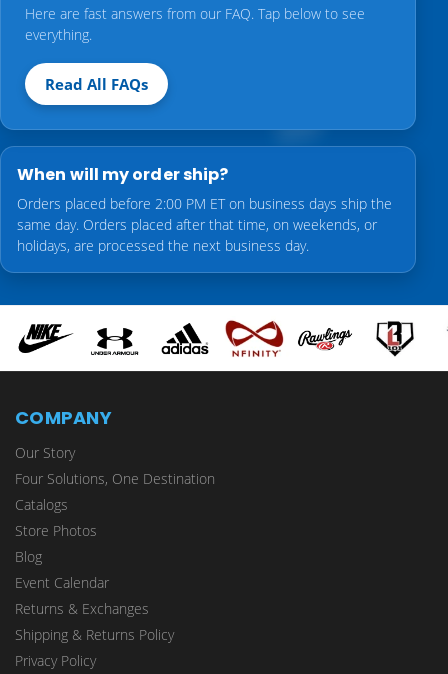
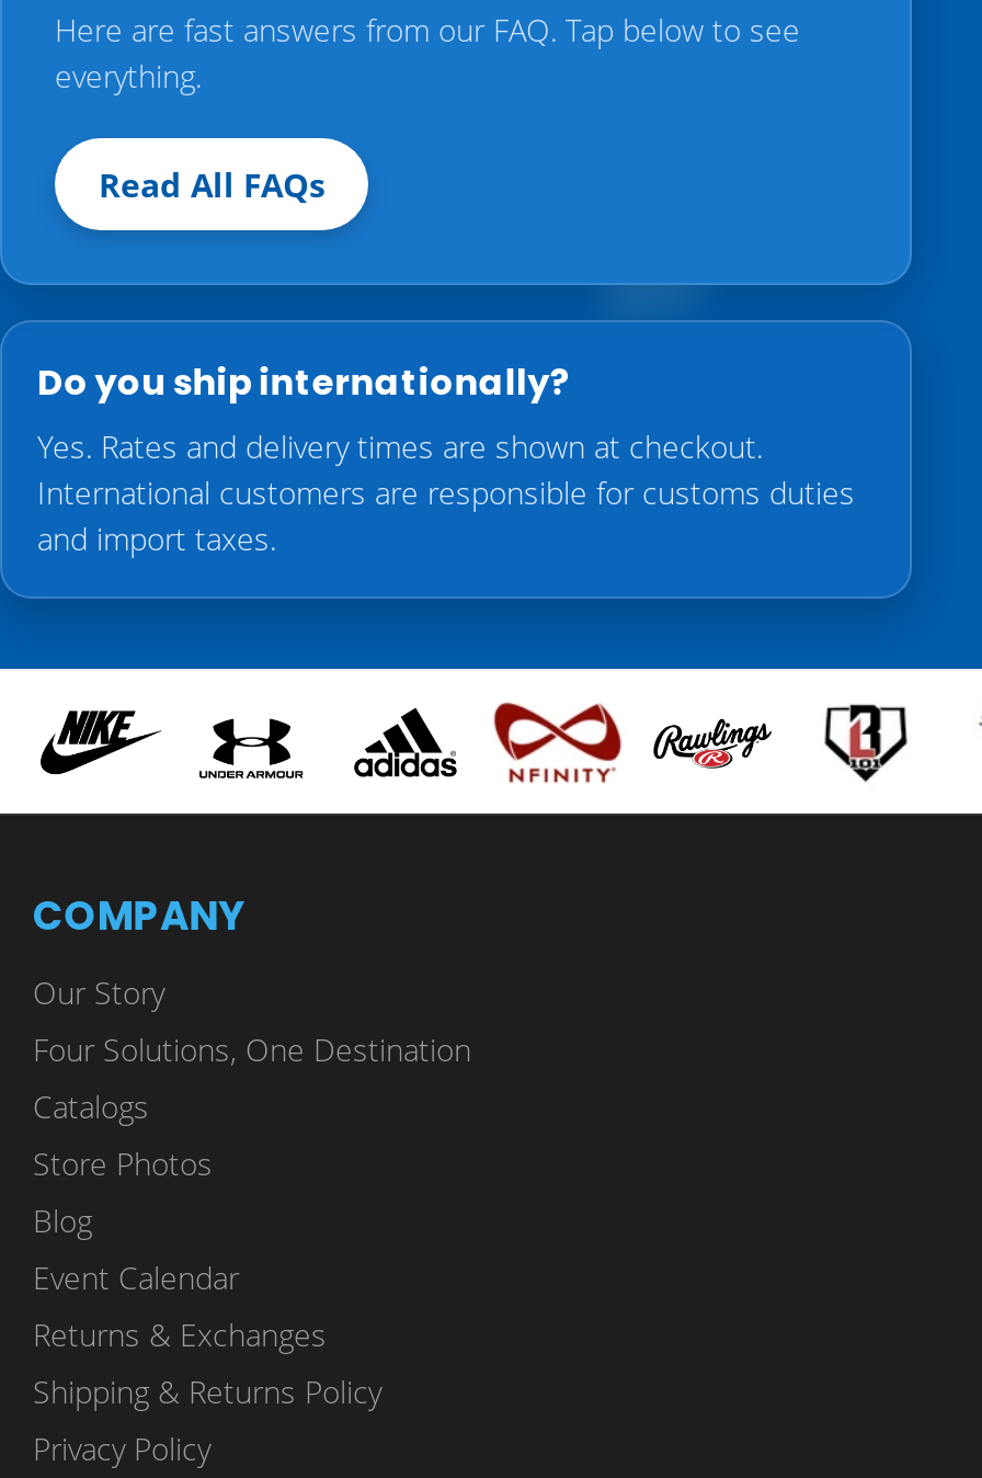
- When will my order ship?
- Orders placed before 2:00 PM ET on business days ship the
- same day. Orders placed after that time, on weekends, or
- holidays, are processed the next business day.
+ Do you ship internationally?
+ Yes. Rates and delivery times are shown at checkout.
+ International customers are responsible for customs duties
+ and import taxes.
